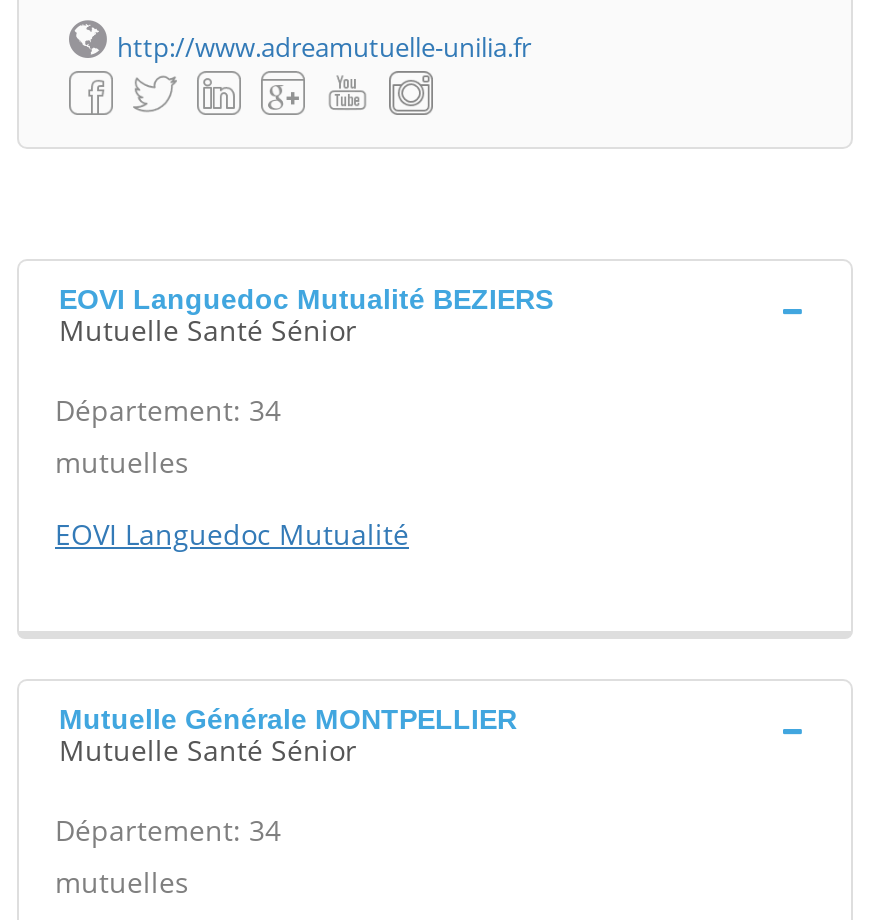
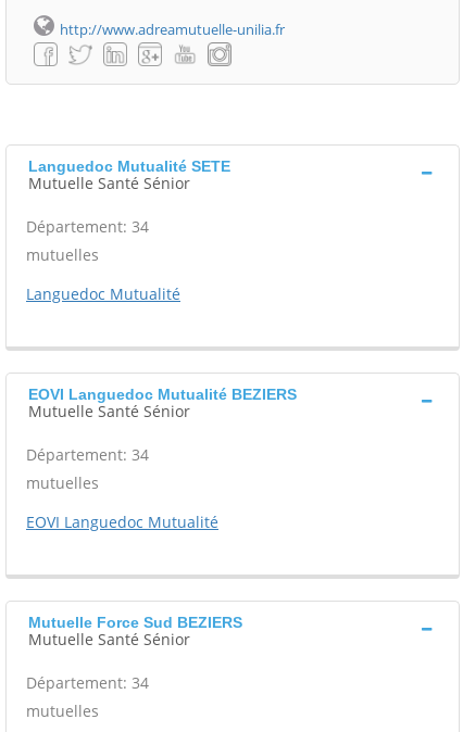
+ Languedoc Mutualité SETE
+ Mutuelle Santé Sénior
+ Département: 34
+ mutuelles
+ Languedoc Mutualité

- Mutuelle Générale MONTPELLIER
+ Mutuelle Force Sud BEZIERS
